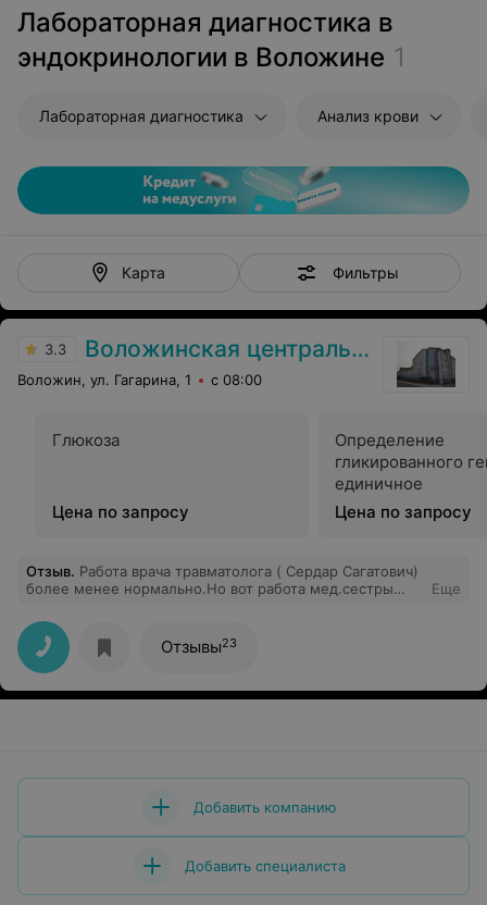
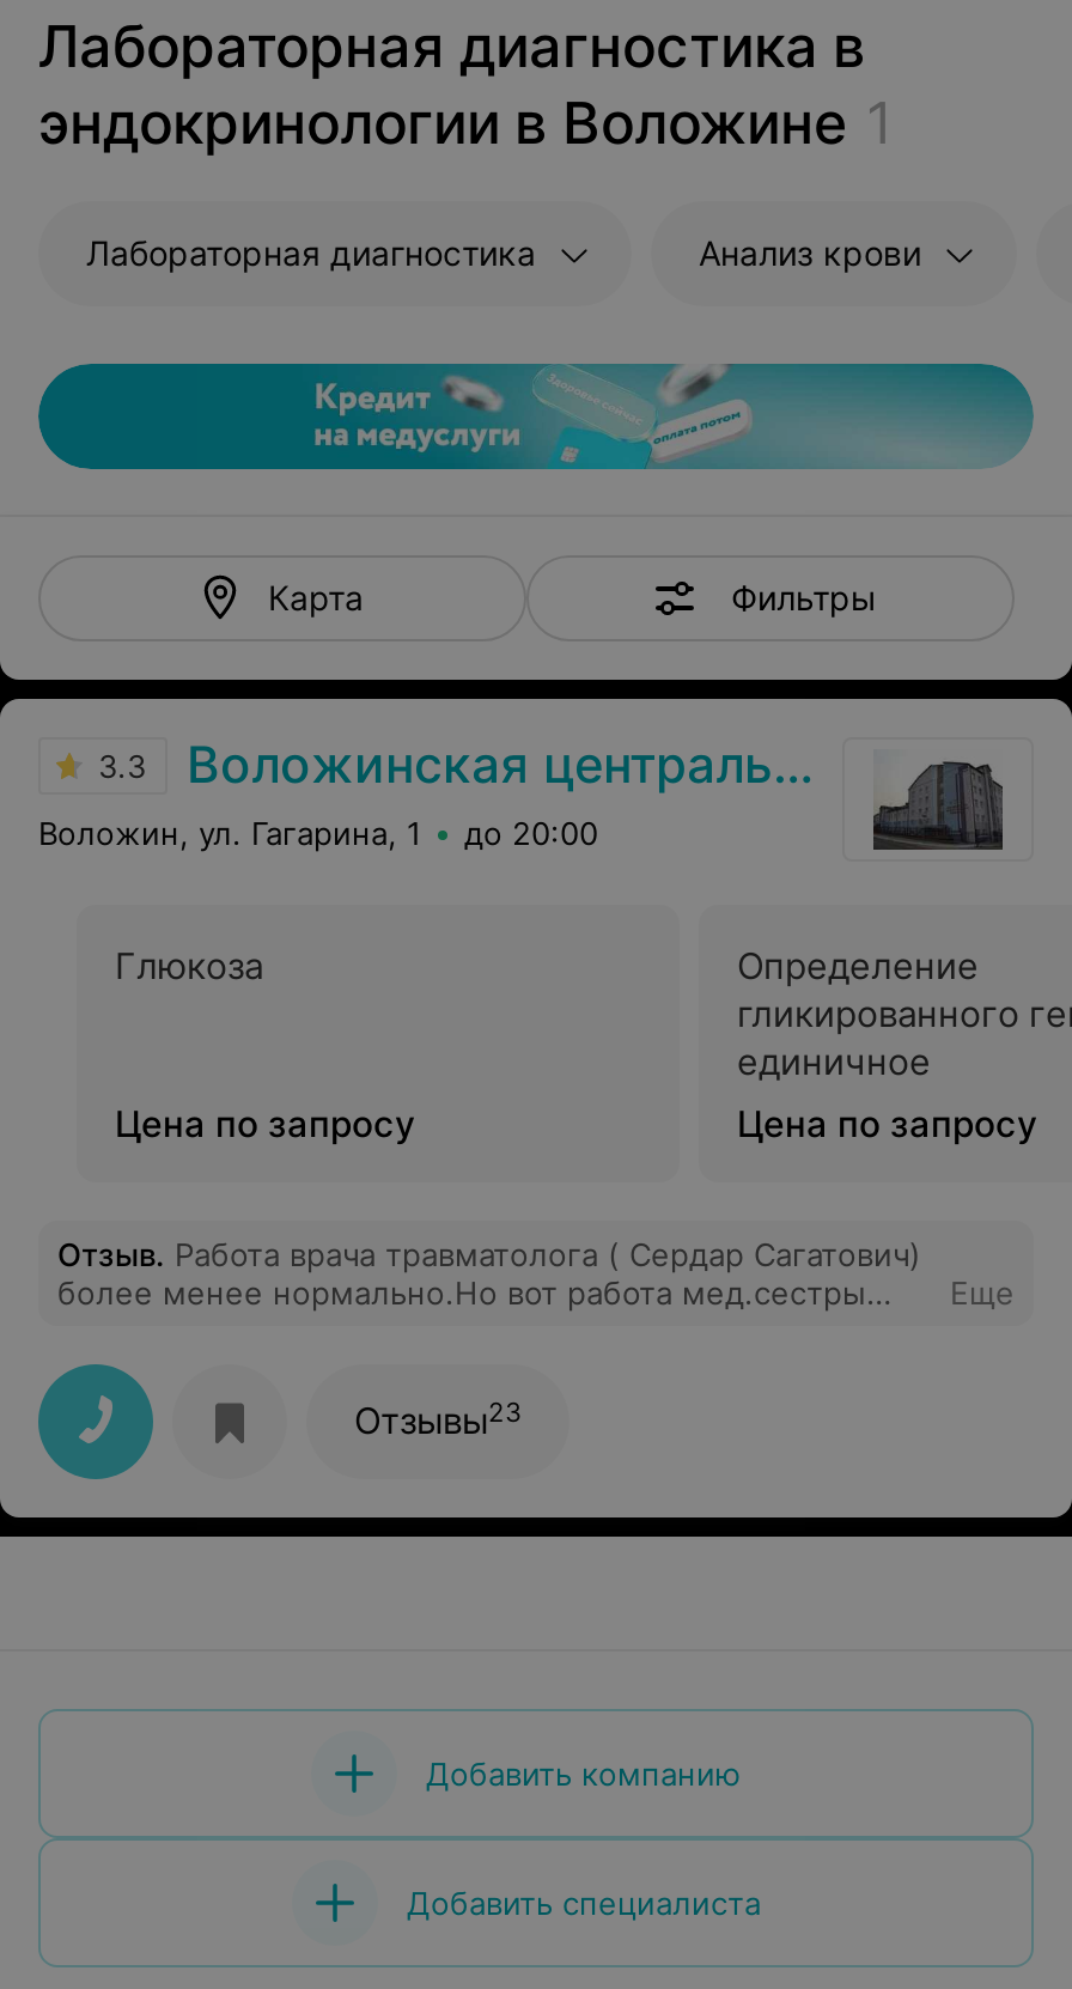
- Воложин, ул. Гагарина, 1 с 08:00
+ Воложин, ул. Гагарина, 1 до 20:00
